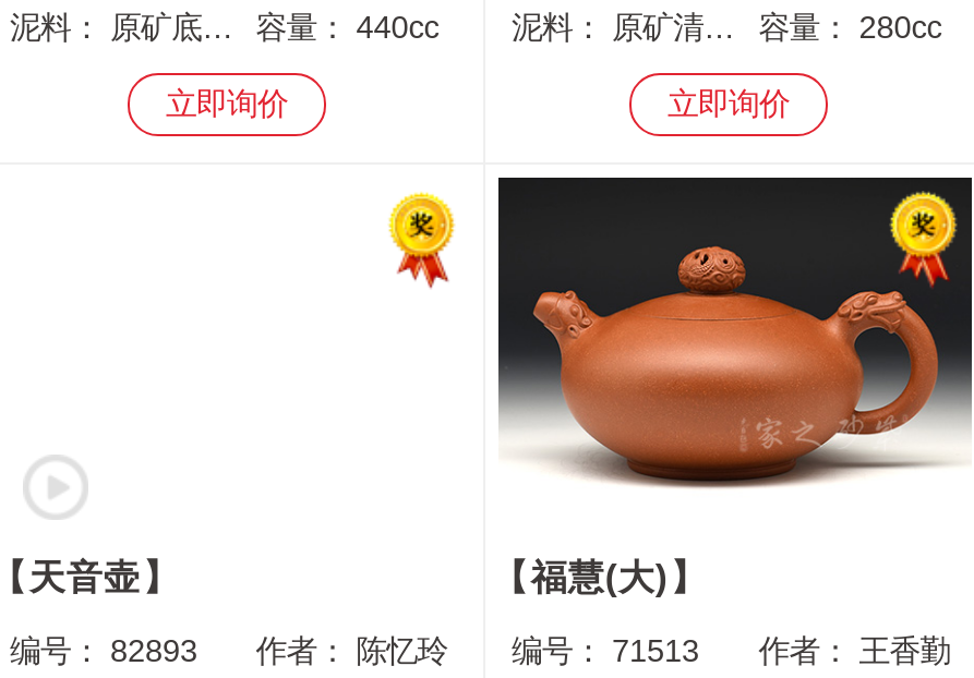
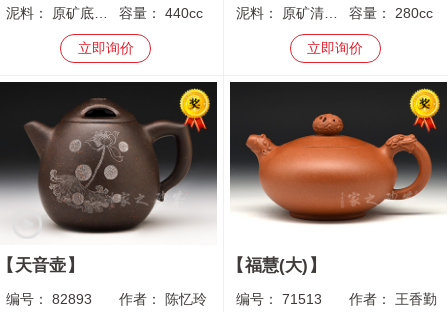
+ [image]
